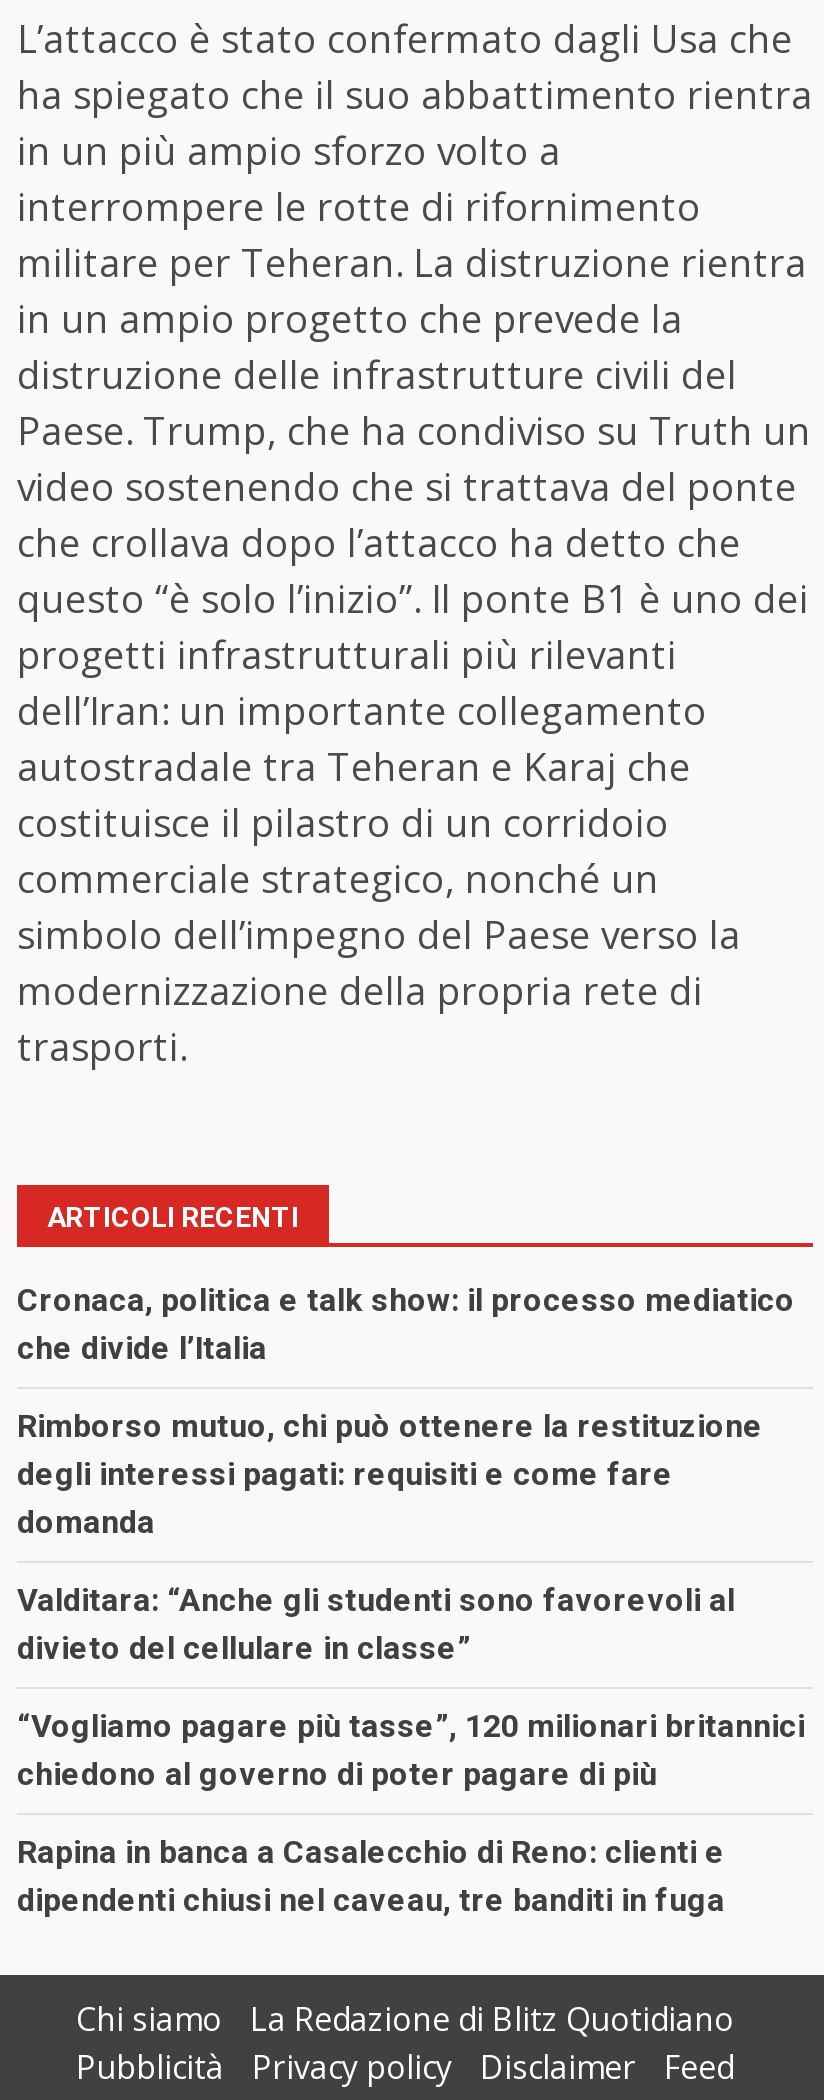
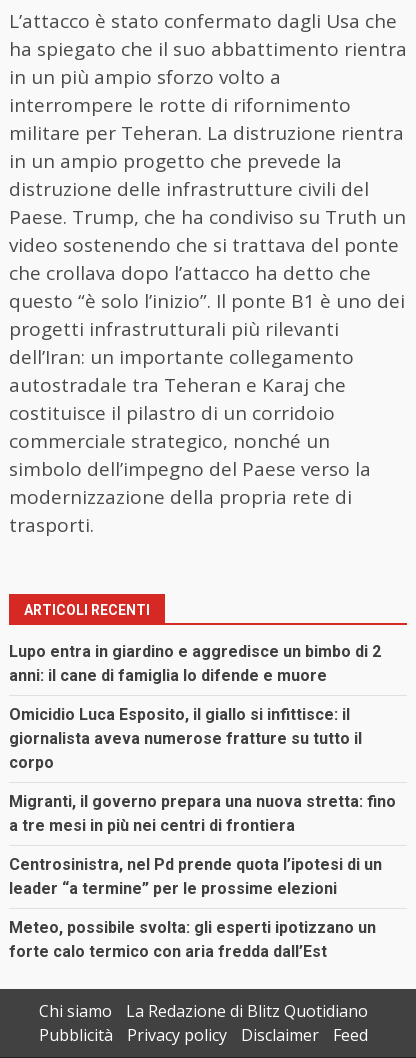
- Cronaca, politica e talk show: il processo mediatico
- che divide l’Italia
+ Lupo entra in giardino e aggredisce un bimbo di 2
+ anni: il cane di famiglia lo difende e muore

- Rimborso mutuo, chi può ottenere la restituzione
- degli interessi pagati: requisiti e come fare
- domanda
+ Omicidio Luca Esposito, il giallo si infittisce: il
+ giornalista aveva numerose fratture su tutto il
+ corpo

- Valditara: “Anche gli studenti sono favorevoli al
- divieto del cellulare in classe”
+ Migranti, il governo prepara una nuova stretta: fino
+ a tre mesi in più nei centri di frontiera

- “Vogliamo pagare più tasse”, 120 milionari britannici
- chiedono al governo di poter pagare di più
+ Centrosinistra, nel Pd prende quota l’ipotesi di un
+ leader “a termine” per le prossime elezioni

- Rapina in banca a Casalecchio di Reno: clienti e
- dipendenti chiusi nel caveau, tre banditi in fuga
+ Meteo, possibile svolta: gli esperti ipotizzano un
+ forte calo termico con aria fredda dall’Est
